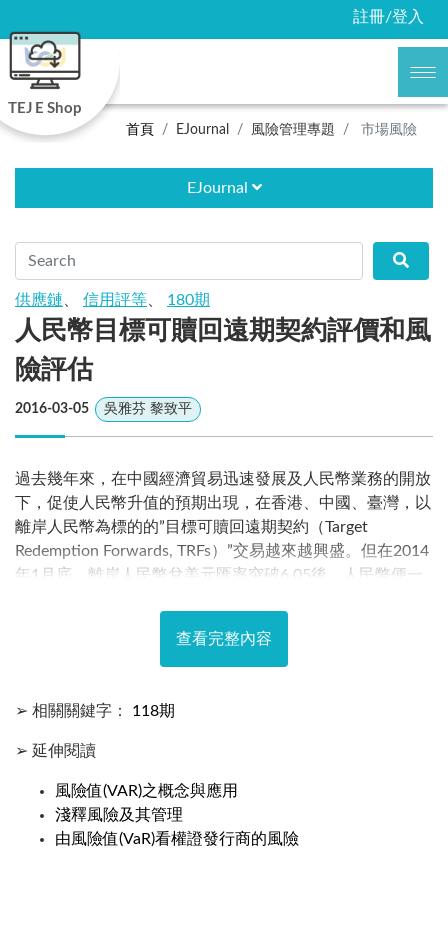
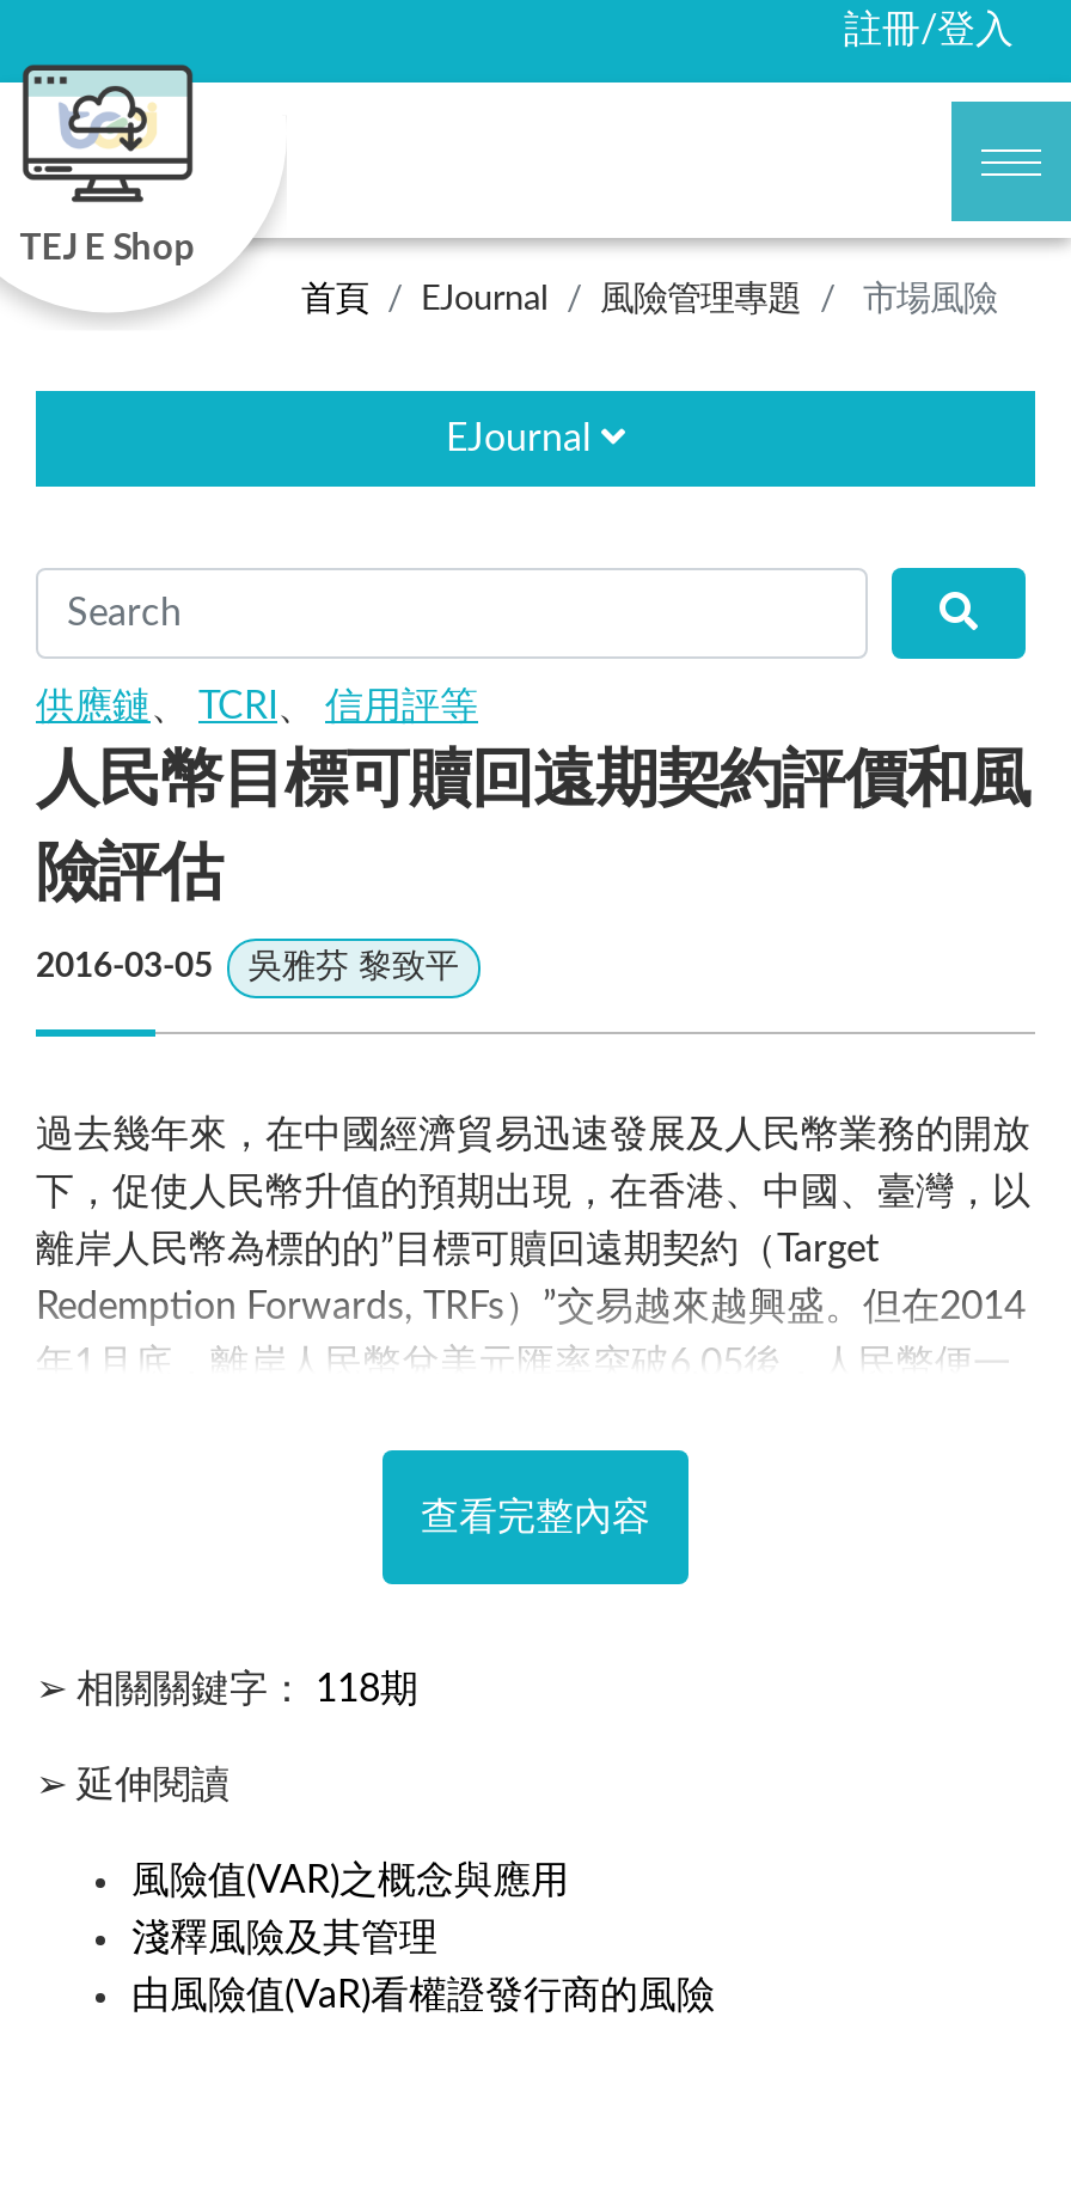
- 供應鏈、信用評等、180期
+ 供應鏈、TCRI、信用評等
